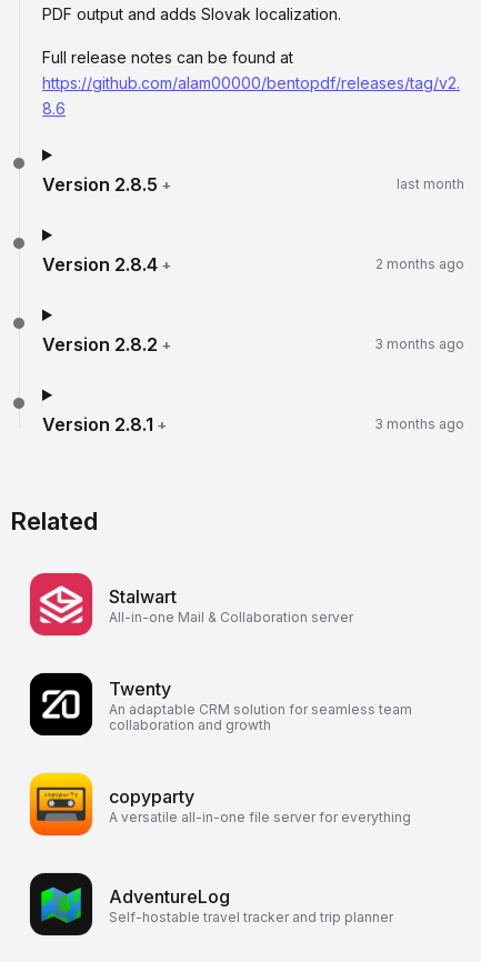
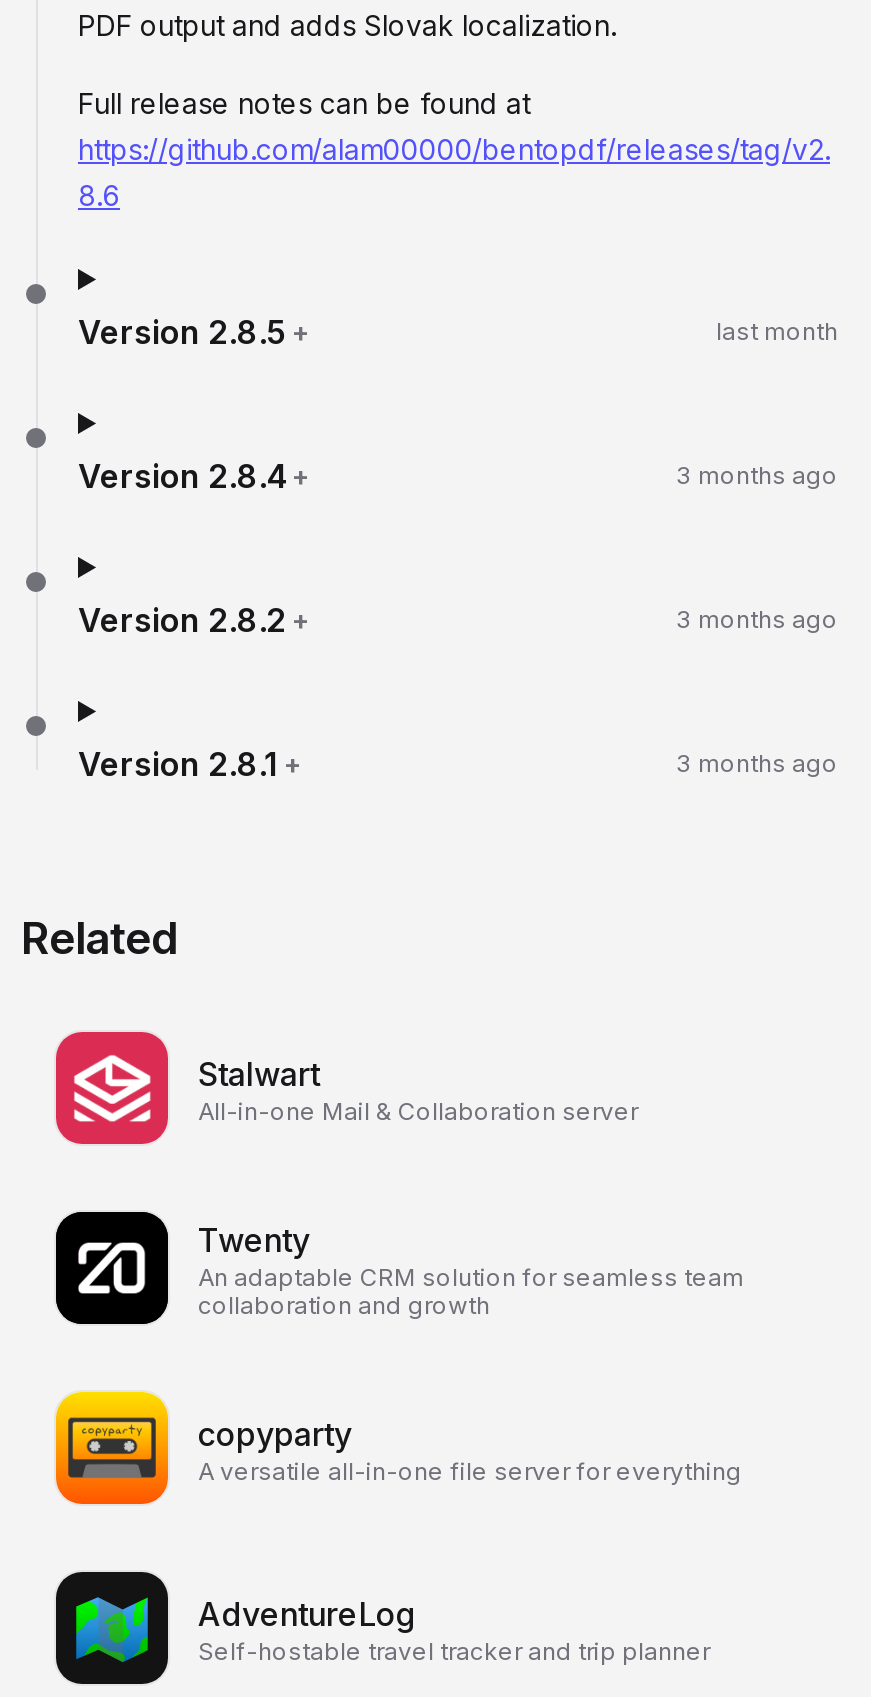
- 2 months ago
+ 3 months ago
